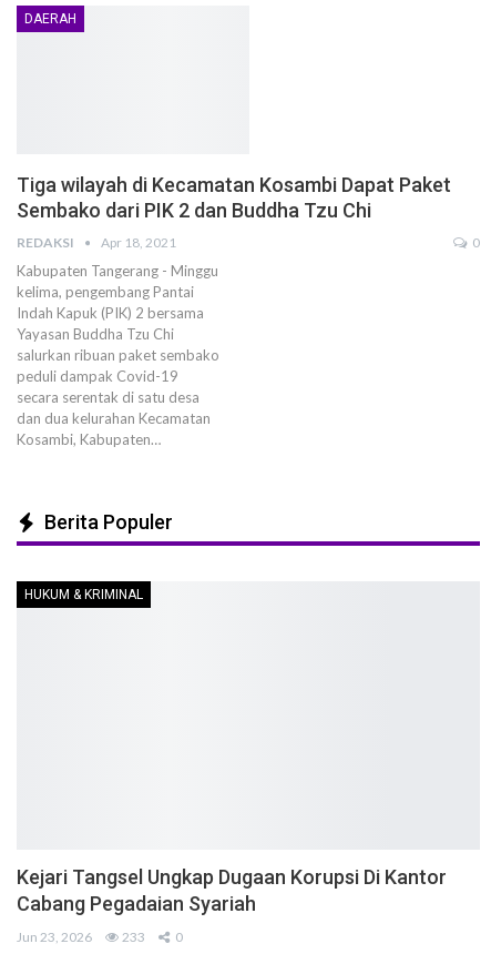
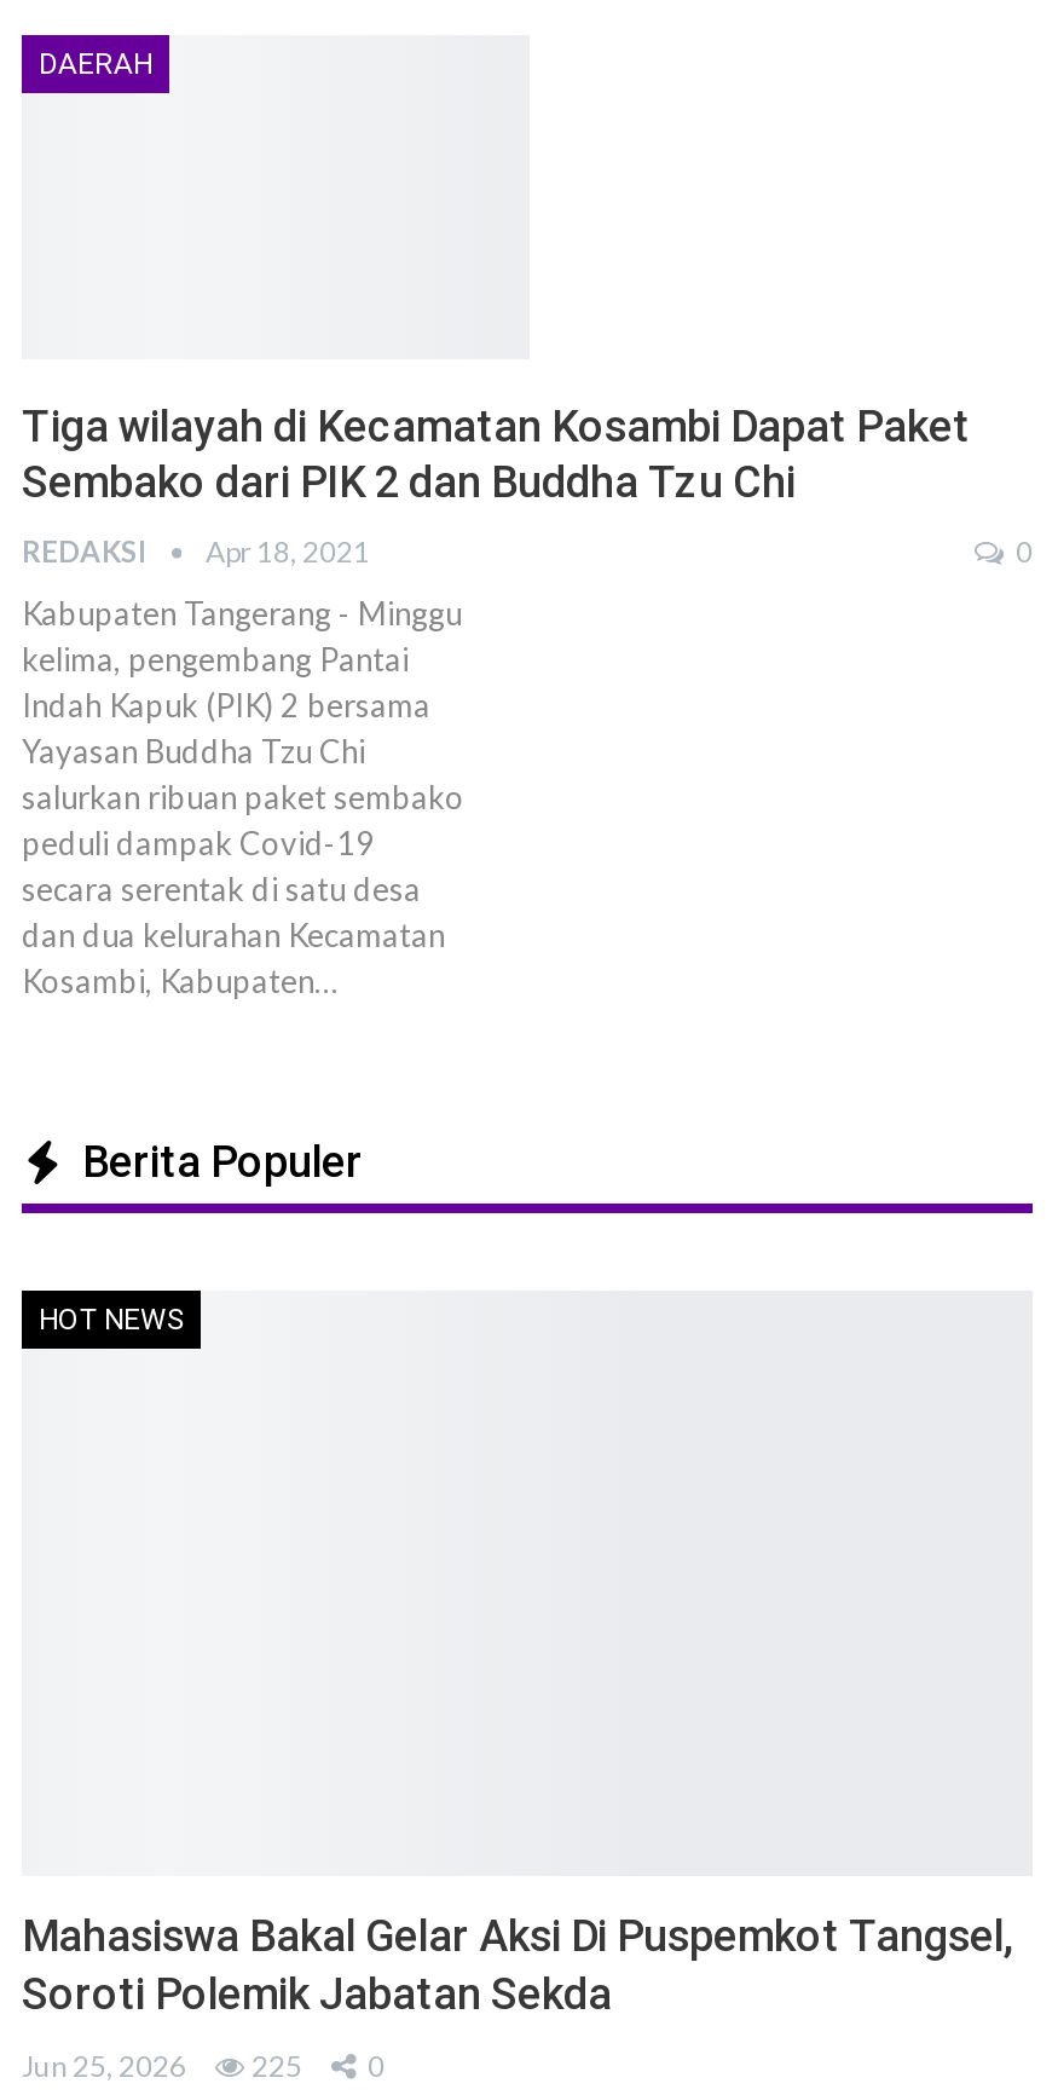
- HUKUM & KRIMINAL
+ HOT NEWS

- Kejari Tangsel Ungkap Dugaan Korupsi Di Kantor
- Cabang Pegadaian Syariah
+ Mahasiswa Bakal Gelar Aksi Di Puspemkot Tangsel,
+ Soroti Polemik Jabatan Sekda

- Jun 23, 2026
- 233
+ Jun 25, 2026
+ 225
